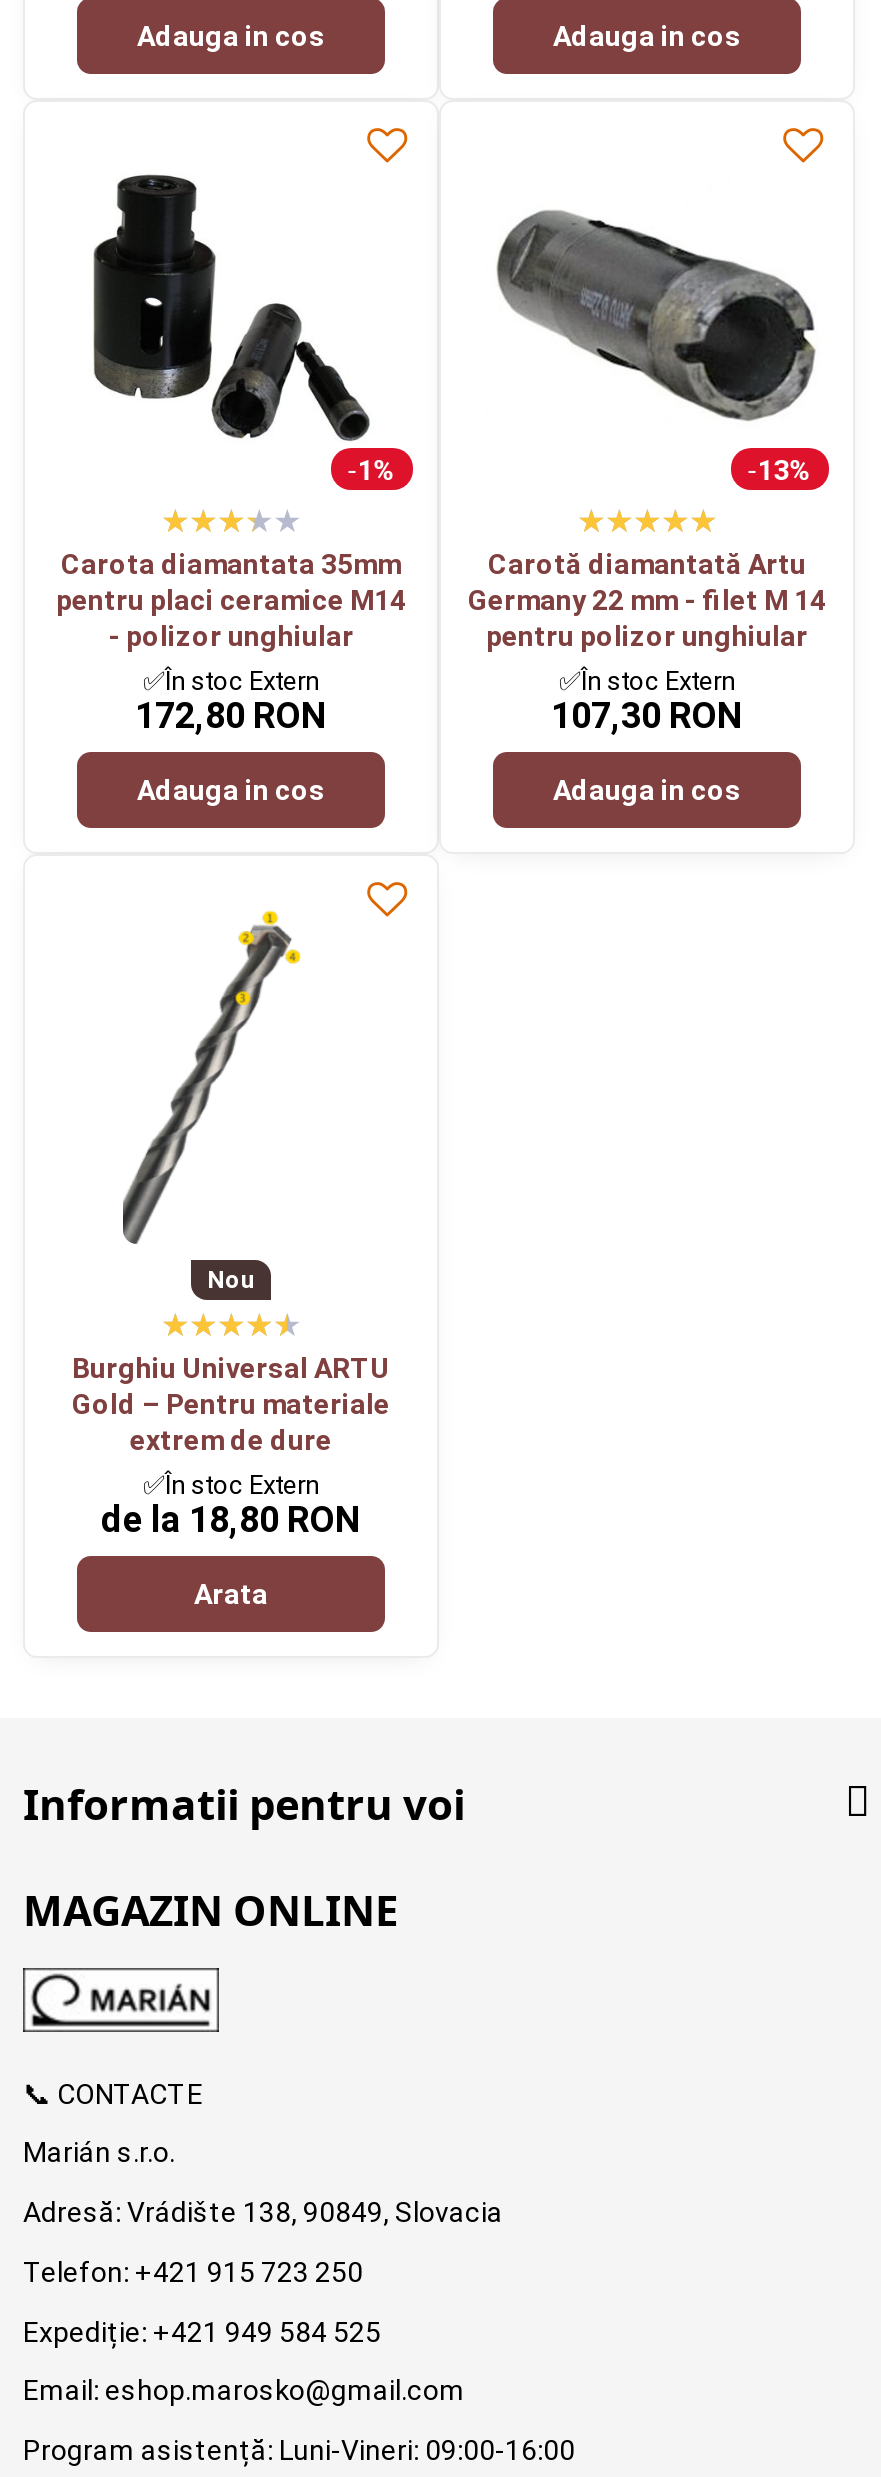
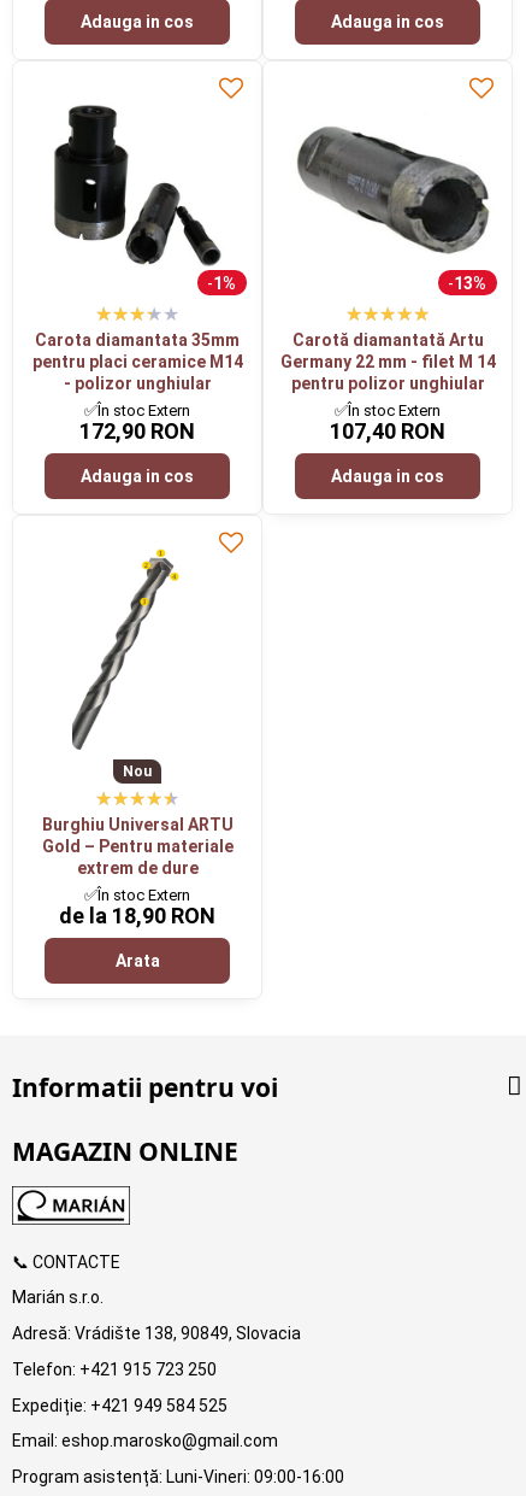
- 172,80 RON
+ 172,90 RON

- 107,30 RON
+ 107,40 RON

- de la 18,80 RON
+ de la 18,90 RON
